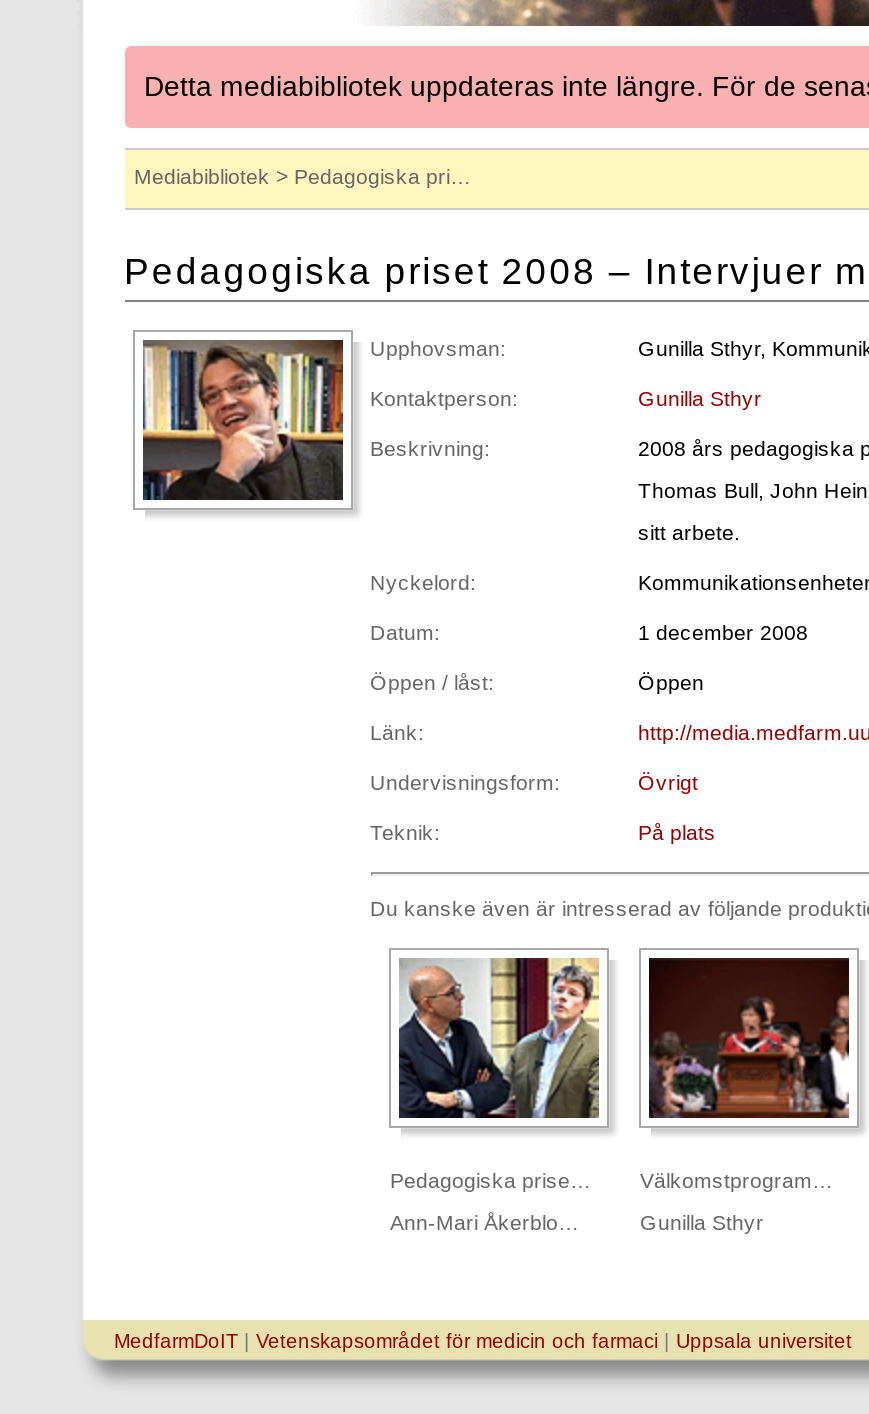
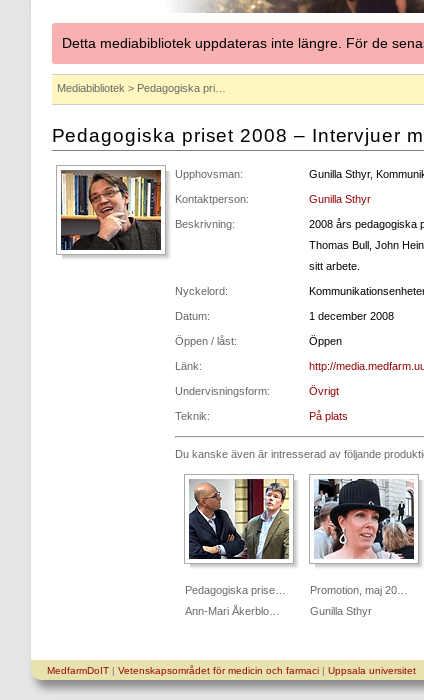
- [image]
- Välkomstprogram…
+ [image]
+ Promotion, maj 20…
